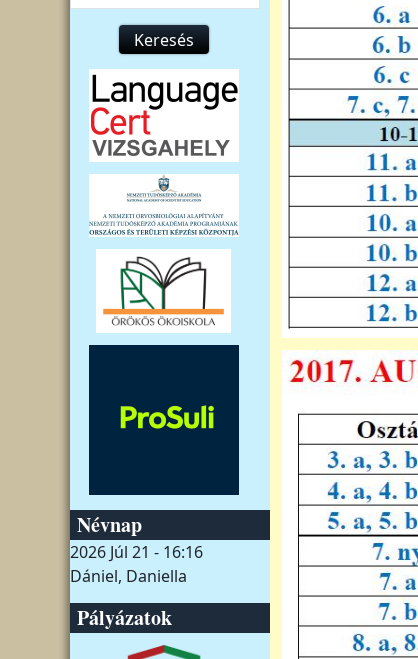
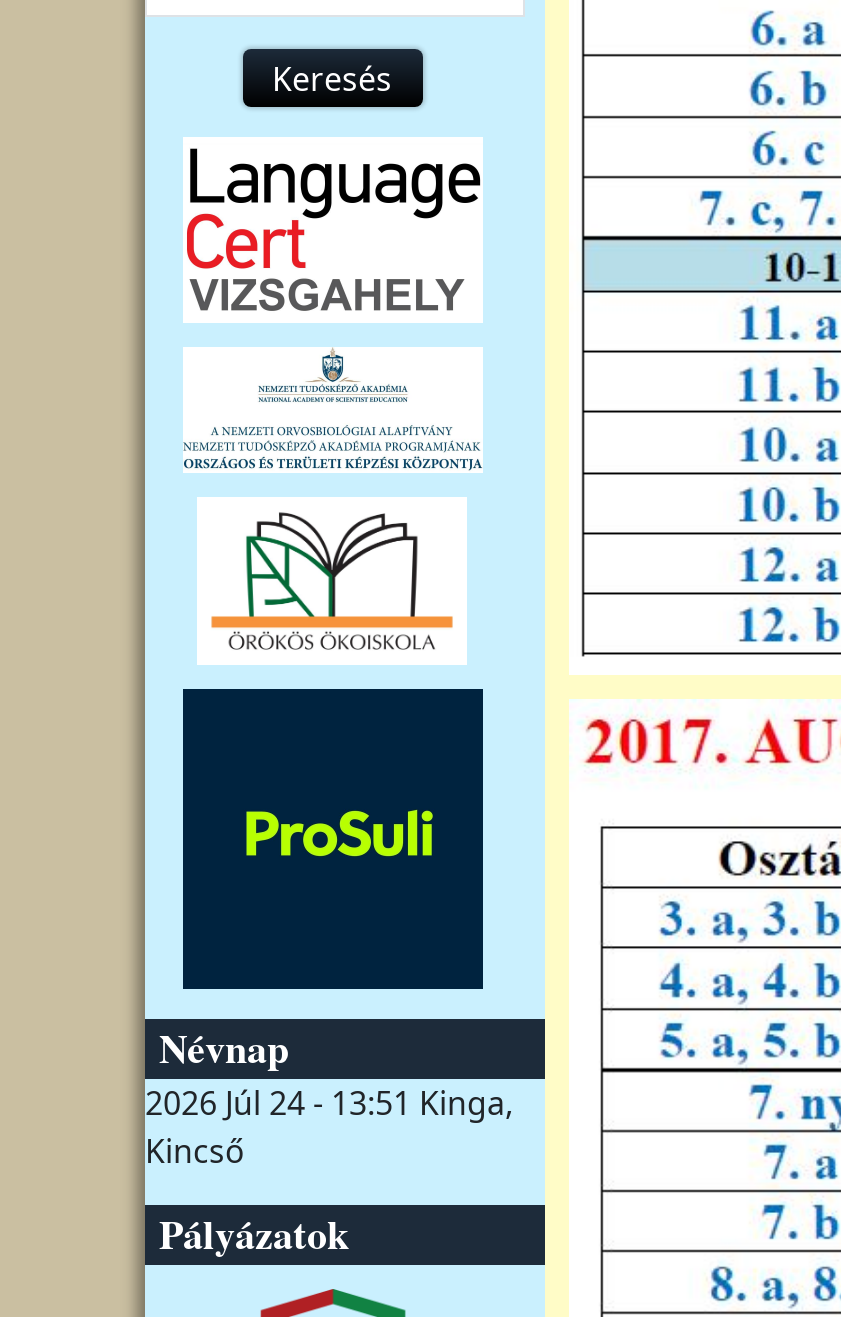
- 2026 Júl 21 - 16:16
- Dániel, Daniella
+ 2026 Júl 24 - 13:51 Kinga,
+ Kincső
